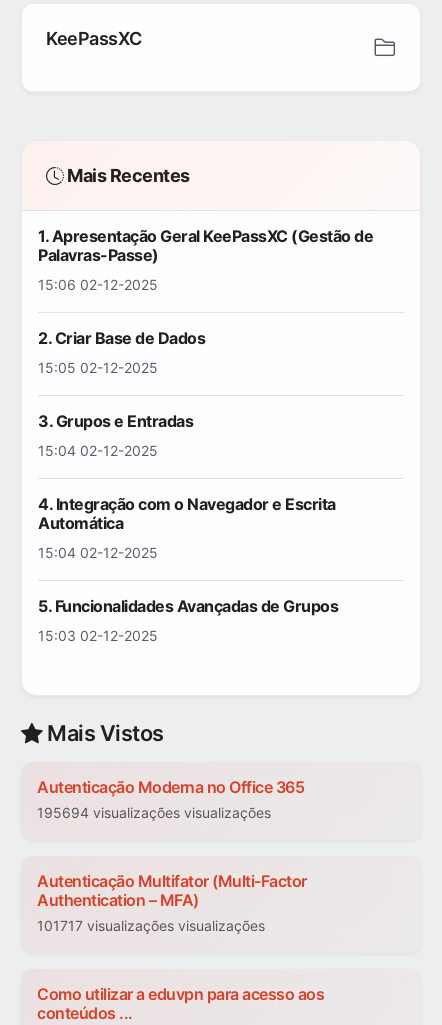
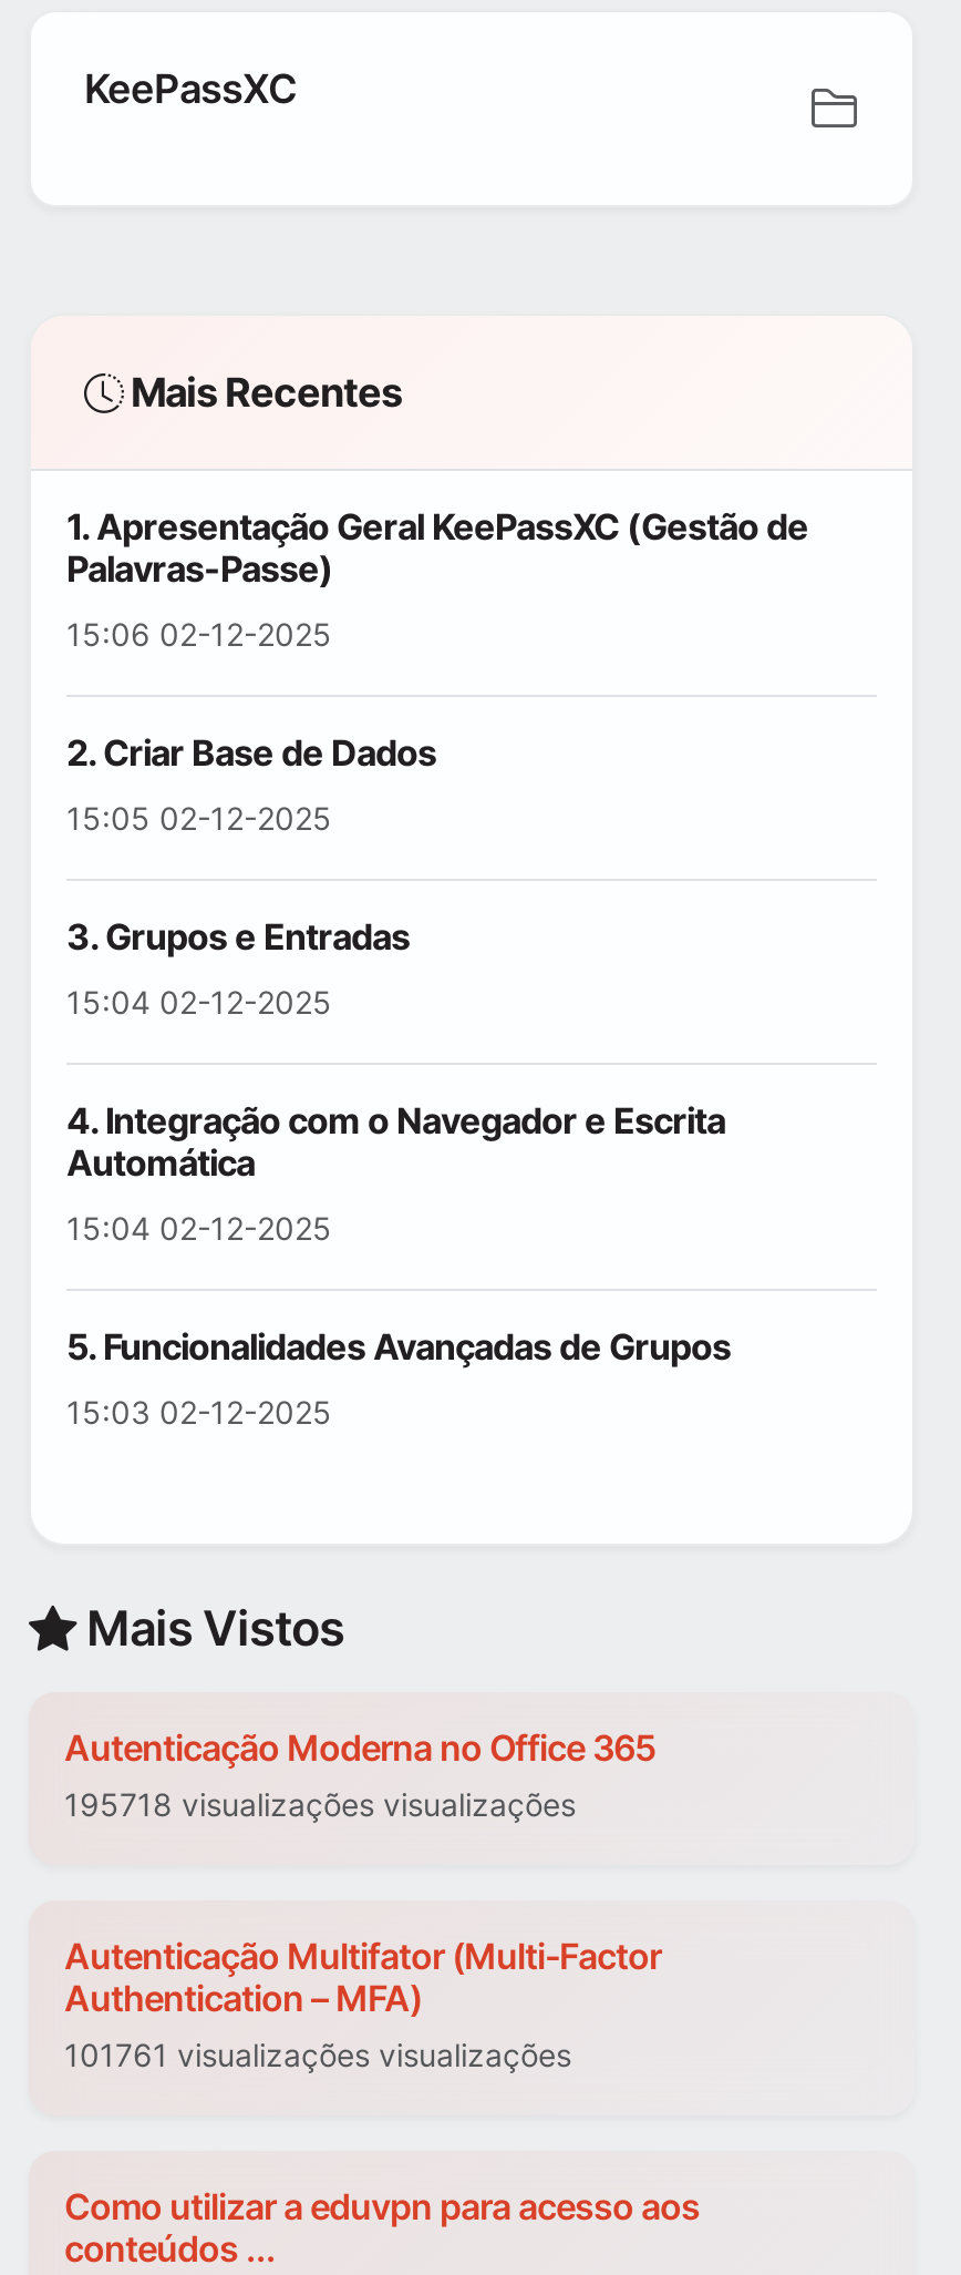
- 195694 visualizações visualizações
+ 195718 visualizações visualizações

- 101717 visualizações visualizações
+ 101761 visualizações visualizações
